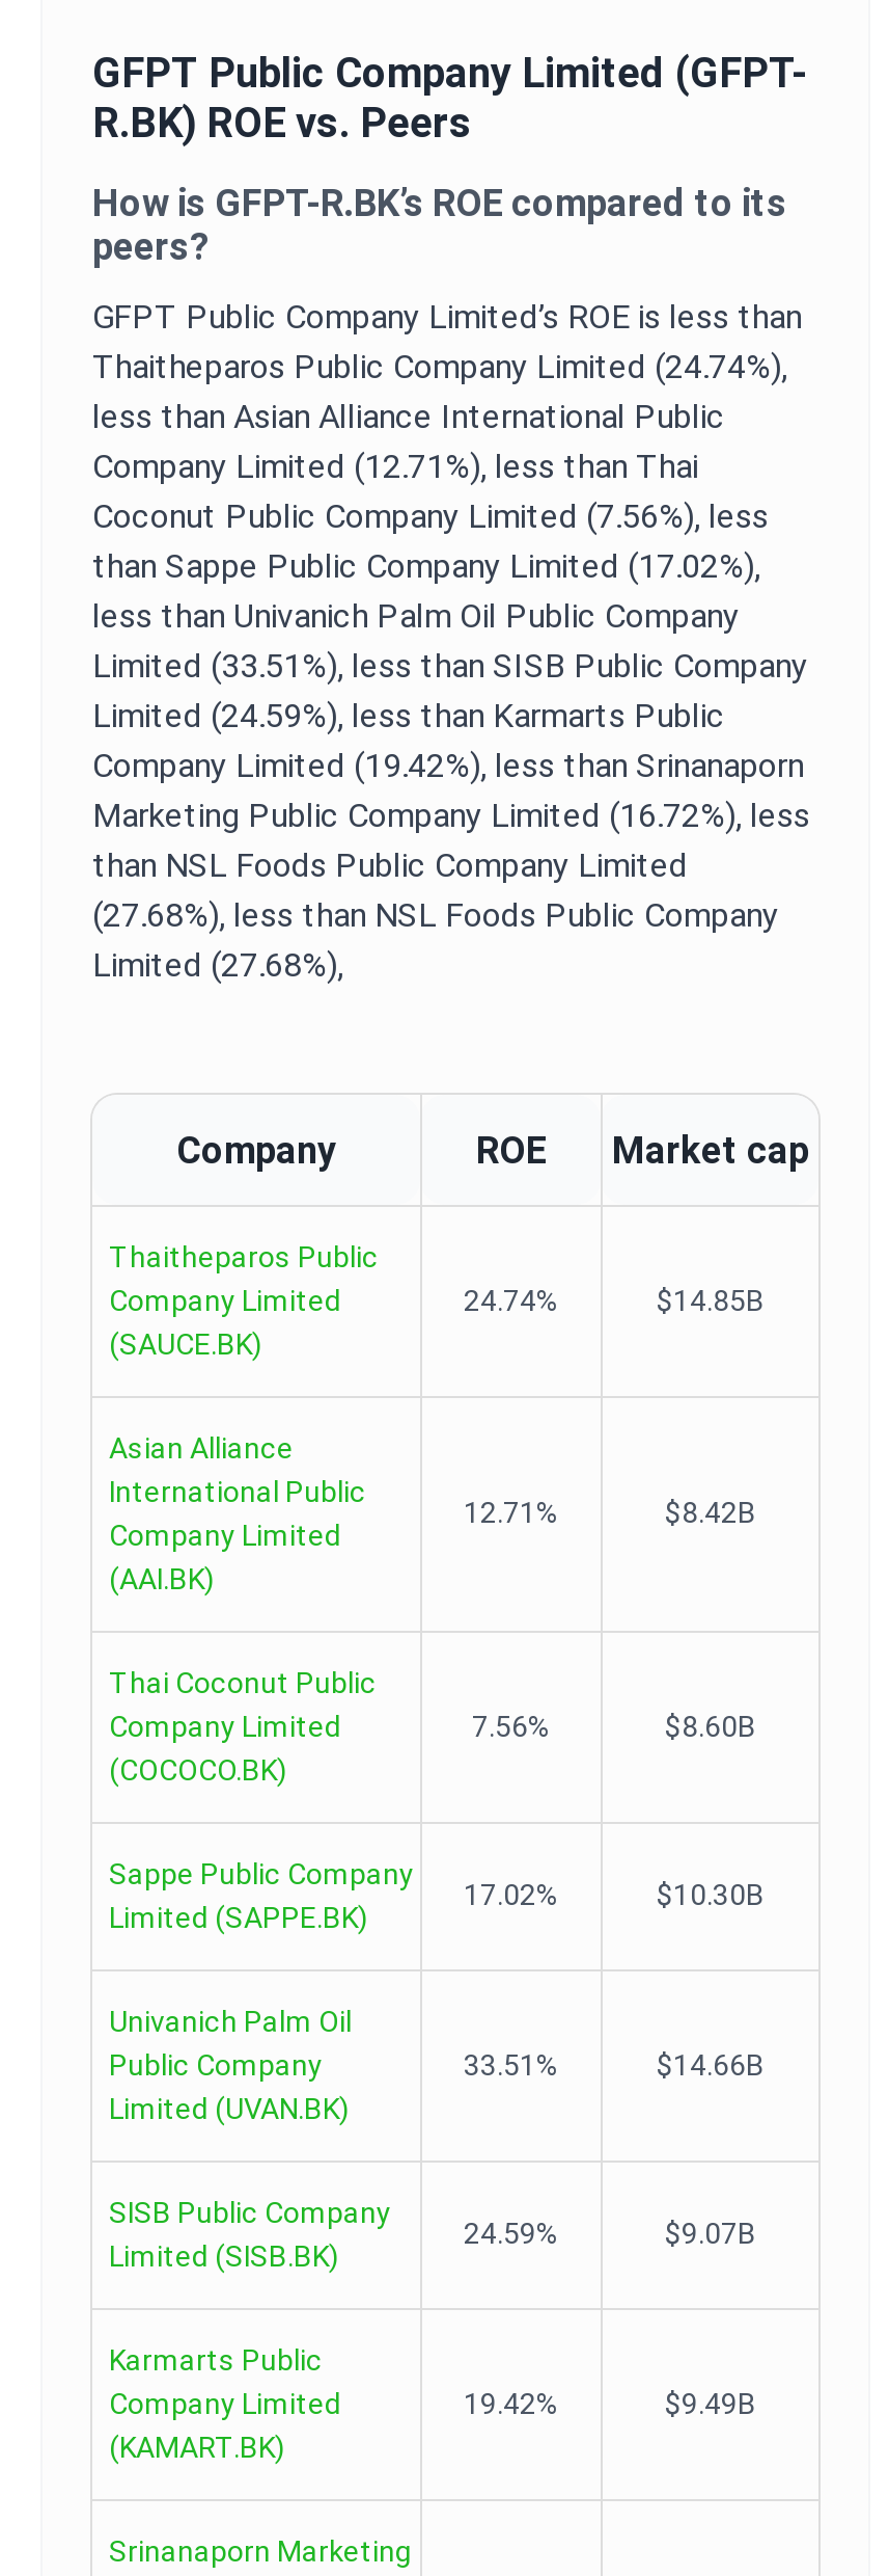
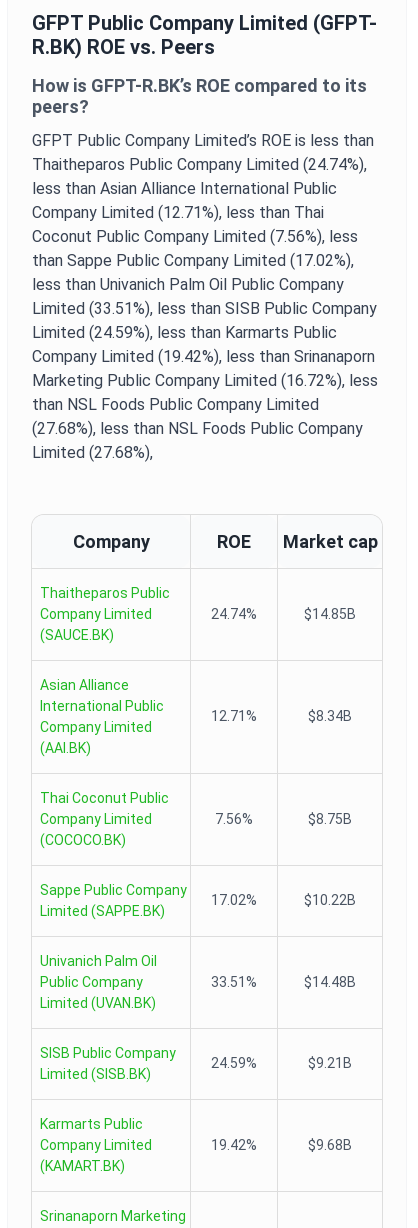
- $8.42B
+ $8.34B

- $8.60B
+ $8.75B

- $10.30B
+ $10.22B

- $14.66B
+ $14.48B

- $9.07B
+ $9.21B

- $9.49B
+ $9.68B
